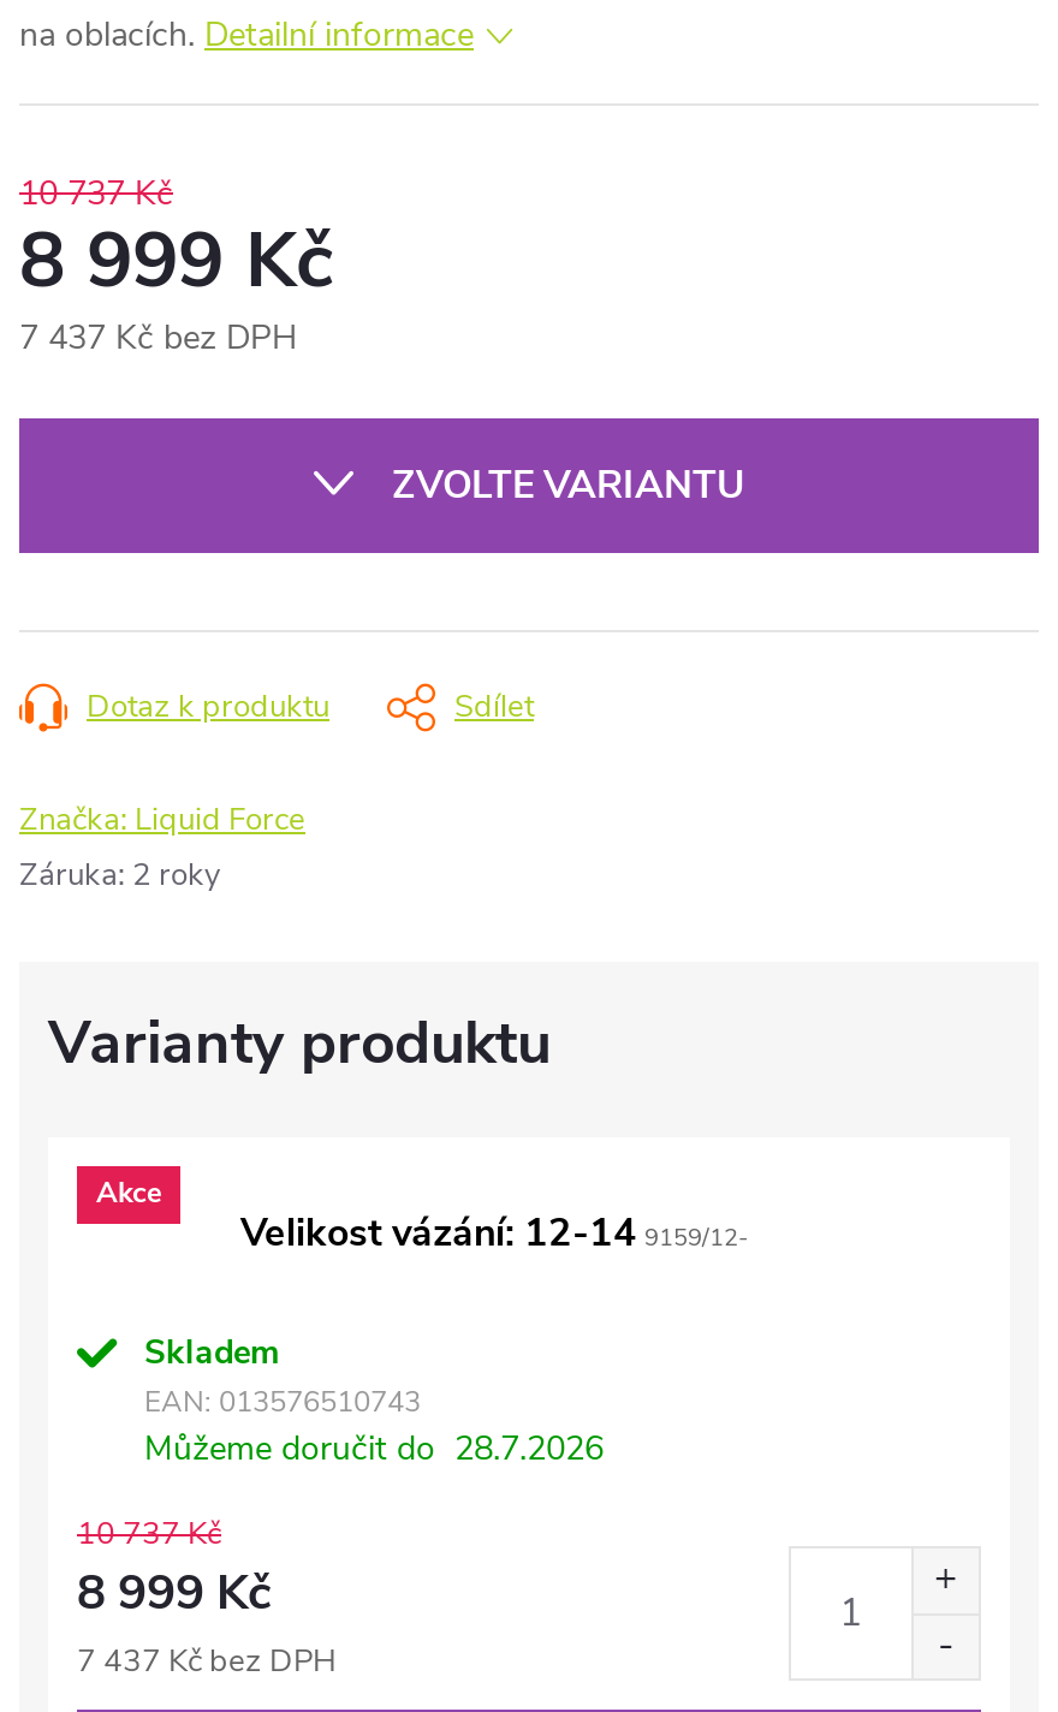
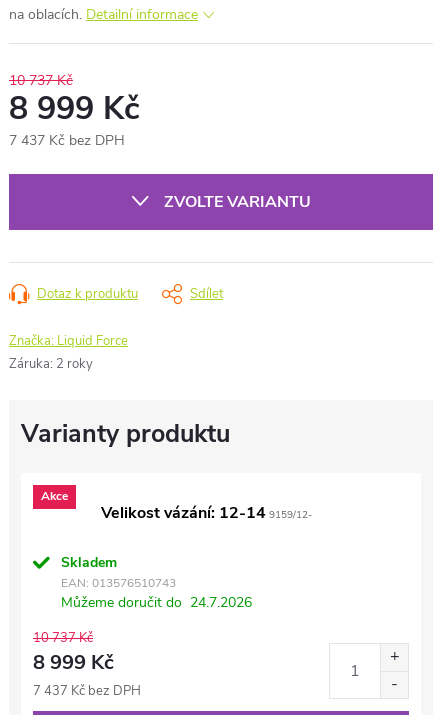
- Můžeme doručit do 28.7.2026
+ Můžeme doručit do 24.7.2026
